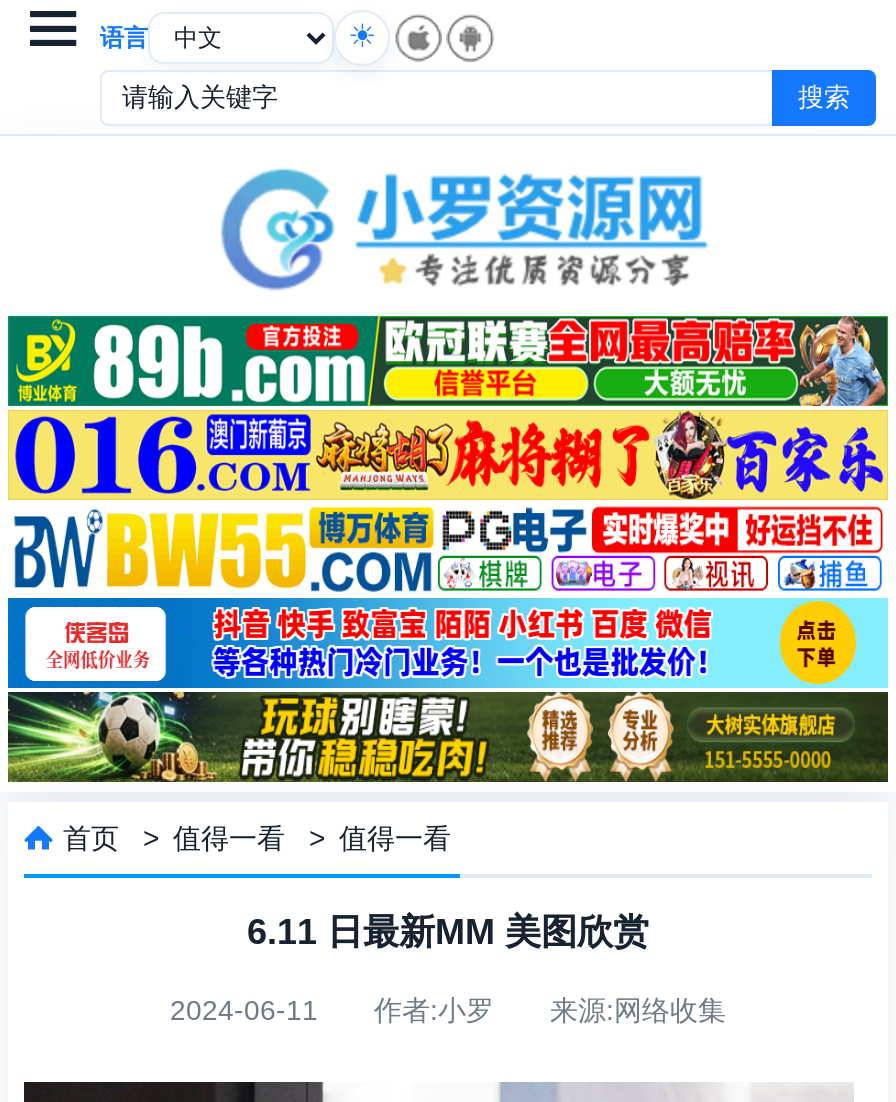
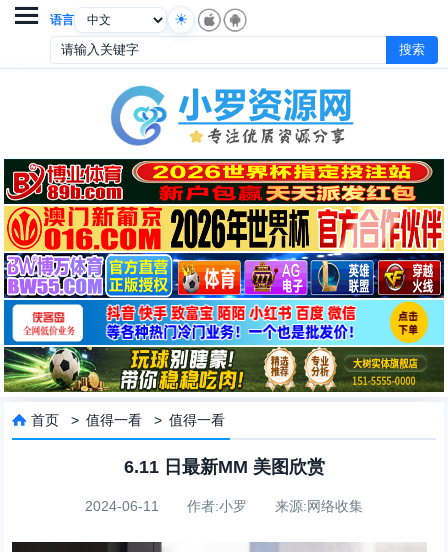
- [image]
+ [image]
